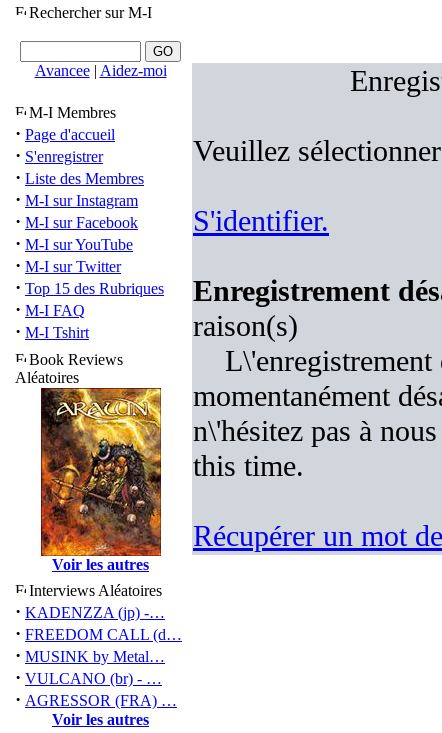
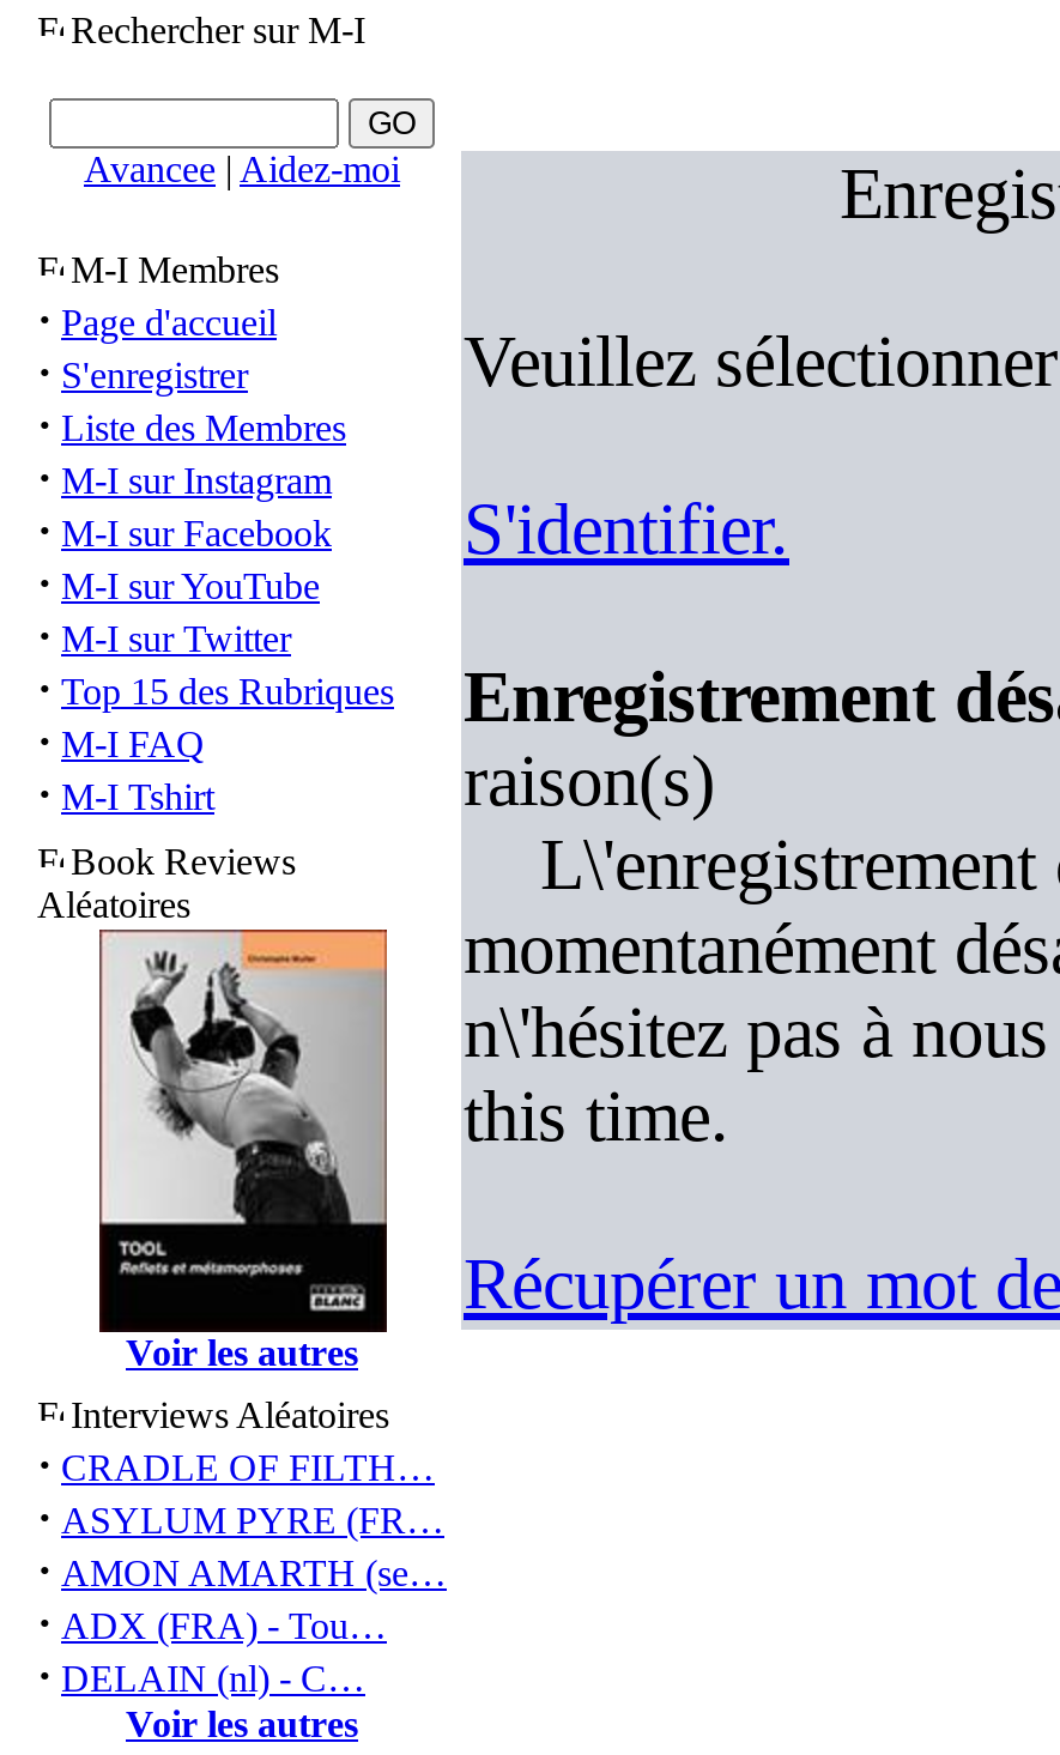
- [image]
+ [image]

- · KADENZZA (jp) -…
- · FREEDOM CALL (d…
- · MUSINK by Metal…
- · VULCANO (br) - …
- · AGRESSOR (FRA) …
+ · CRADLE OF FILTH…
+ · ASYLUM PYRE (FR…
+ · AMON AMARTH (se…
+ · ADX (FRA) - Tou…
+ · DELAIN (nl) - C…
